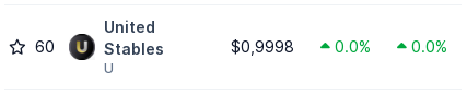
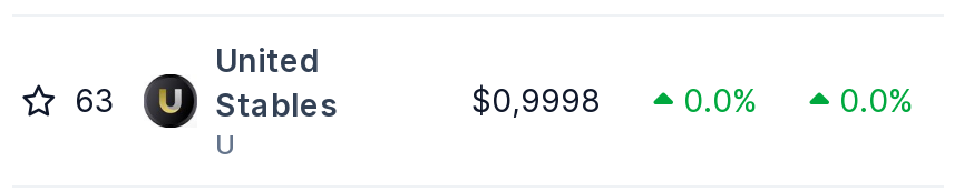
- 60
+ 63
